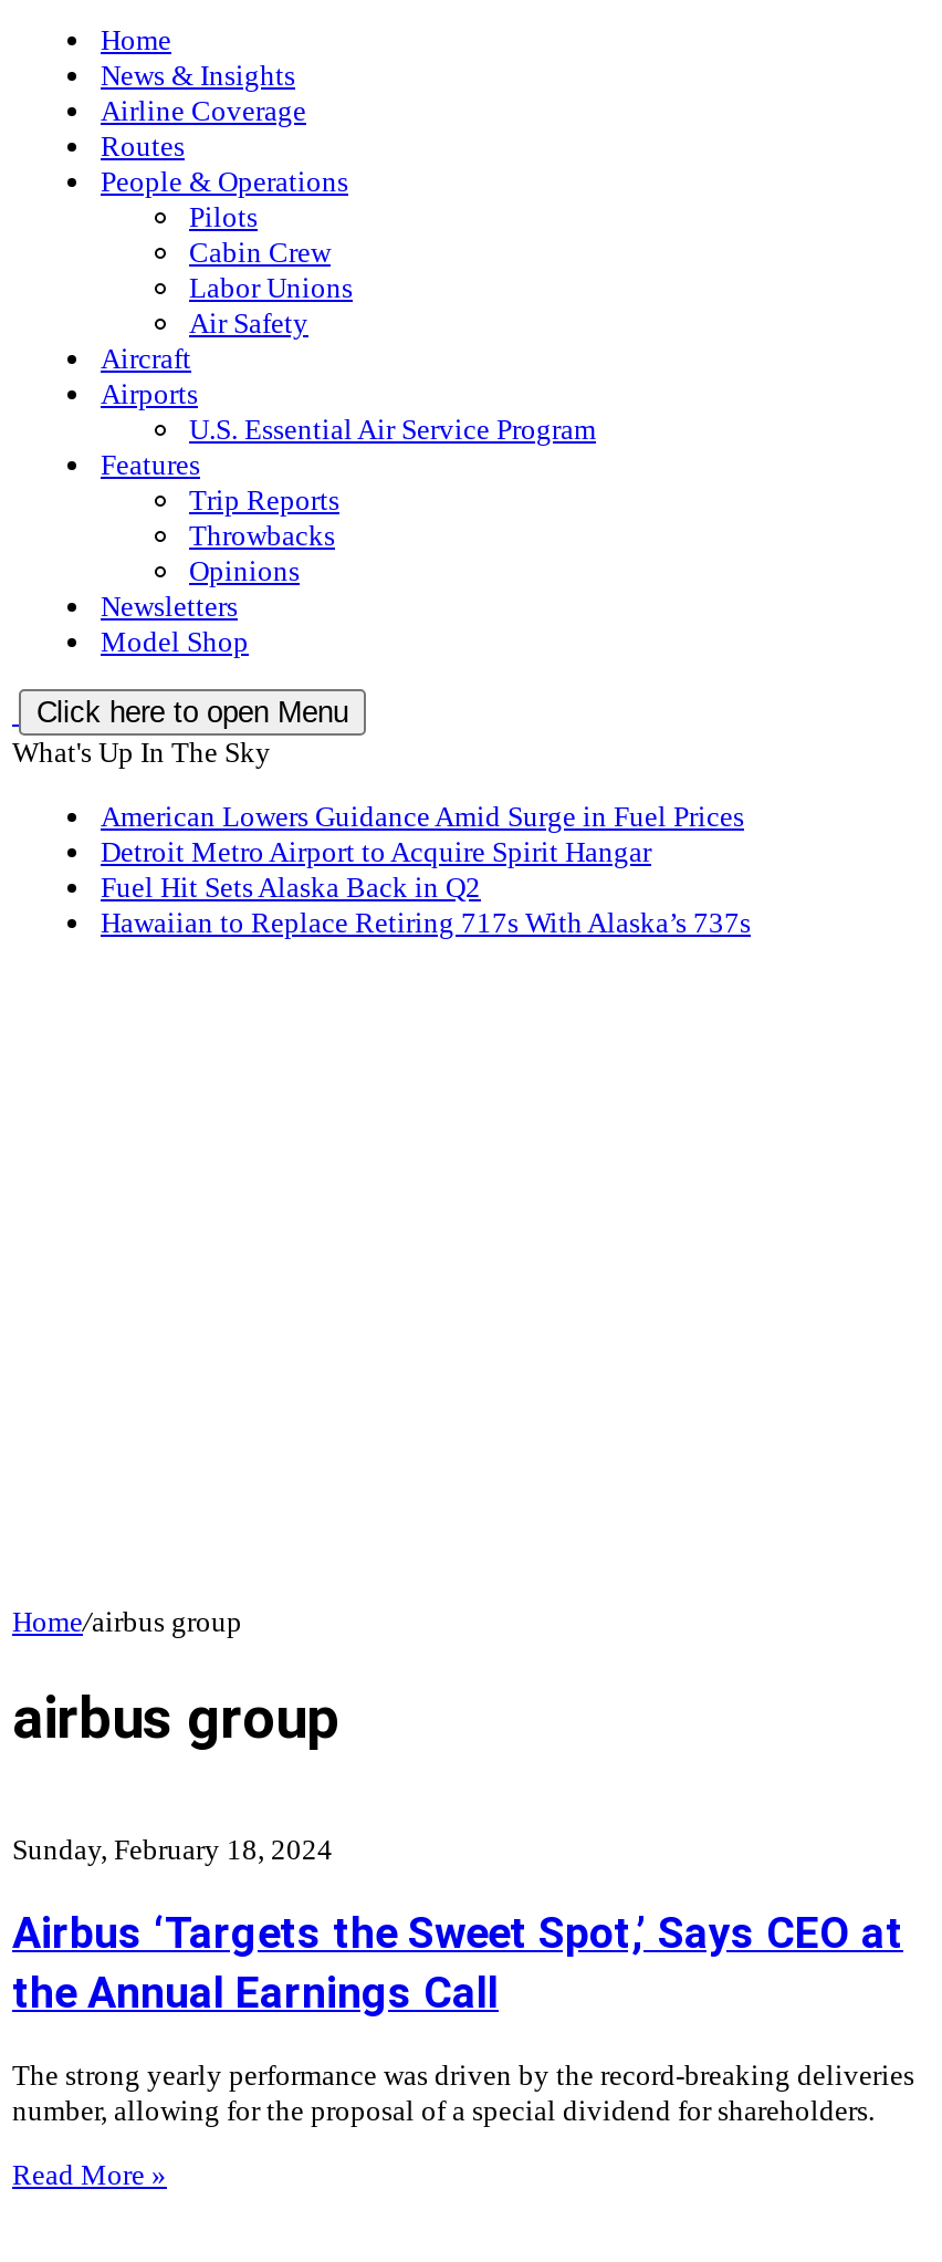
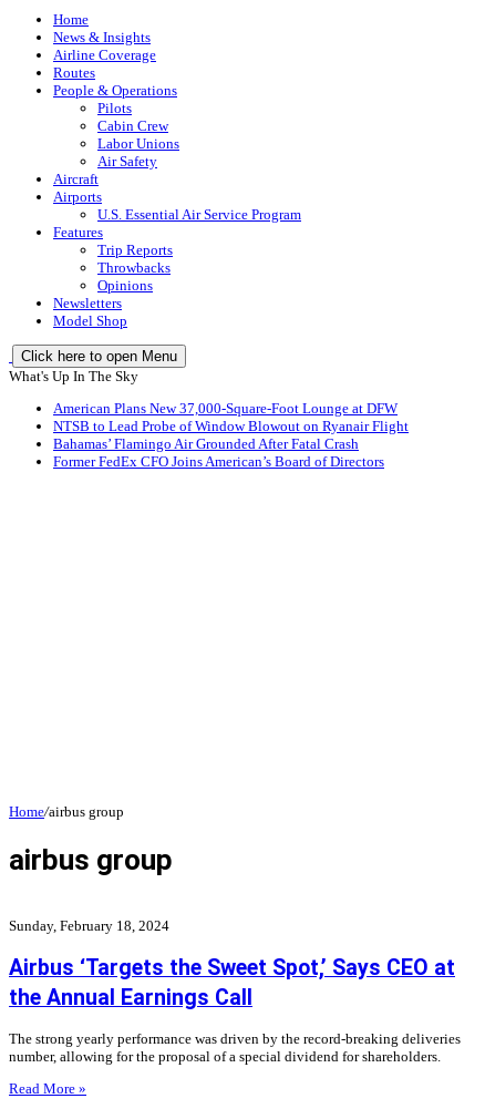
- American Lowers Guidance Amid Surge in Fuel Prices
- Detroit Metro Airport to Acquire Spirit Hangar
- Fuel Hit Sets Alaska Back in Q2
- Hawaiian to Replace Retiring 717s With Alaska’s 737s
+ American Plans New 37,000-Square-Foot Lounge at DFW
+ NTSB to Lead Probe of Window Blowout on Ryanair Flight
+ Bahamas’ Flamingo Air Grounded After Fatal Crash
+ Former FedEx CFO Joins American’s Board of Directors
